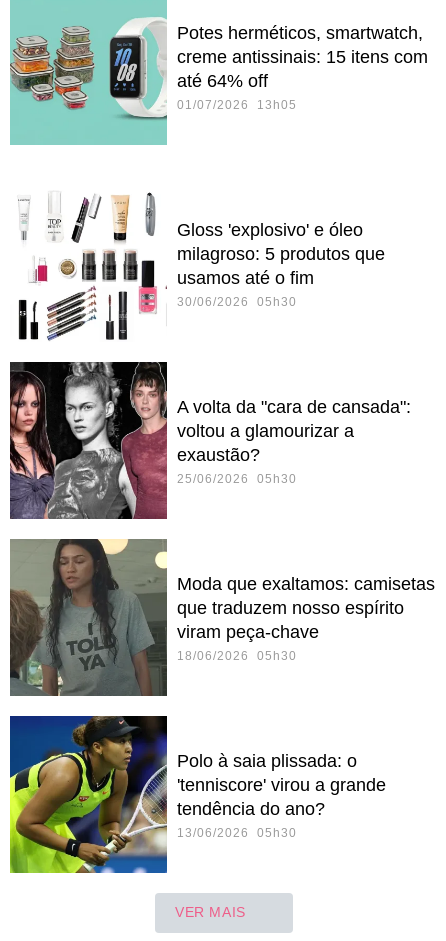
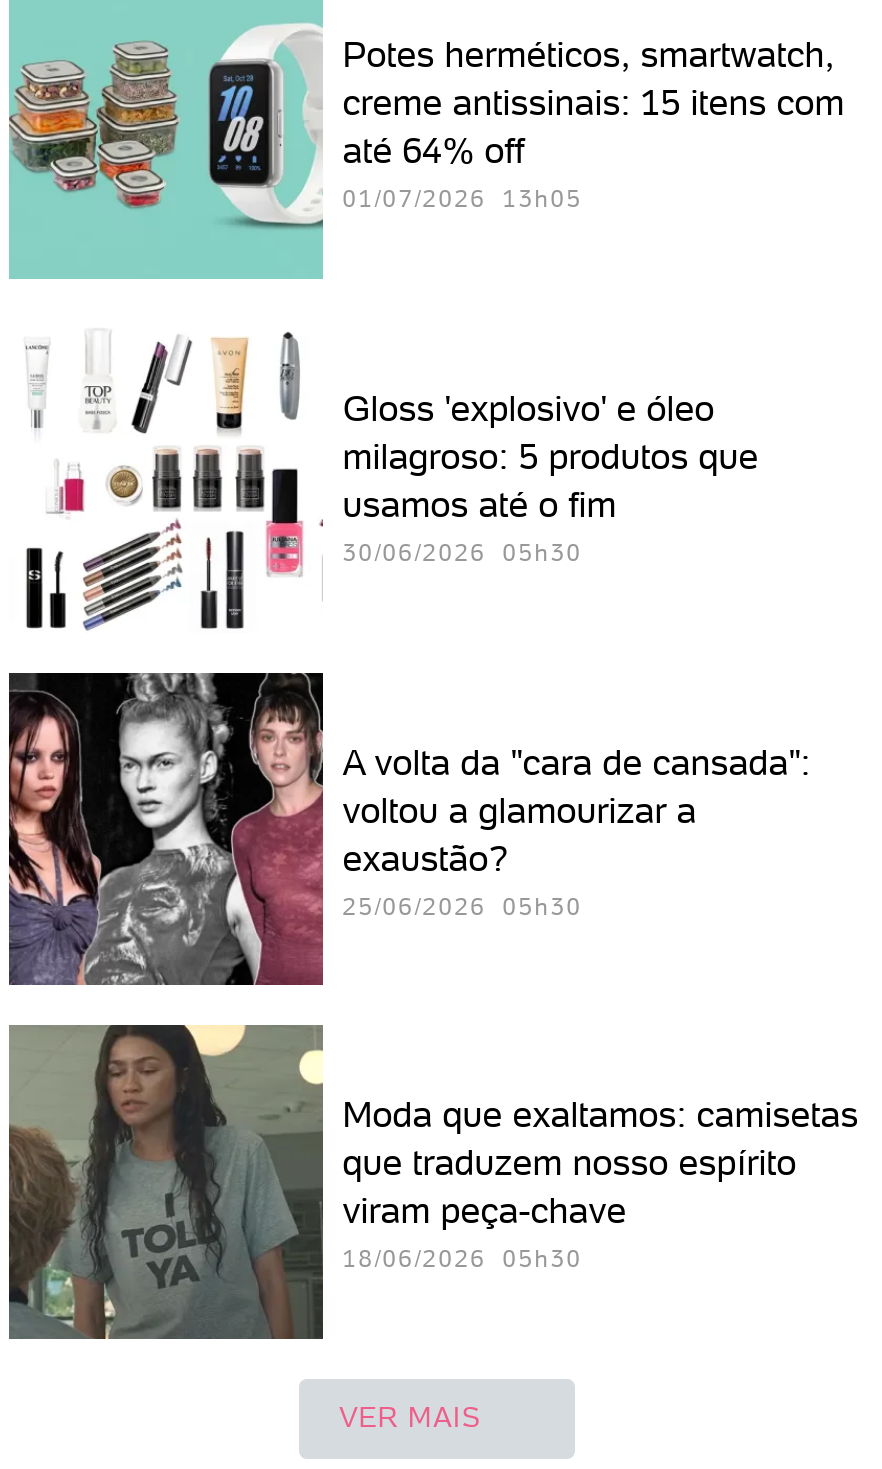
- [image]
- Polo à saia plissada: o
- 'tenniscore' virou a grande
- tendência do ano?
- 13/06/2026 05h30
